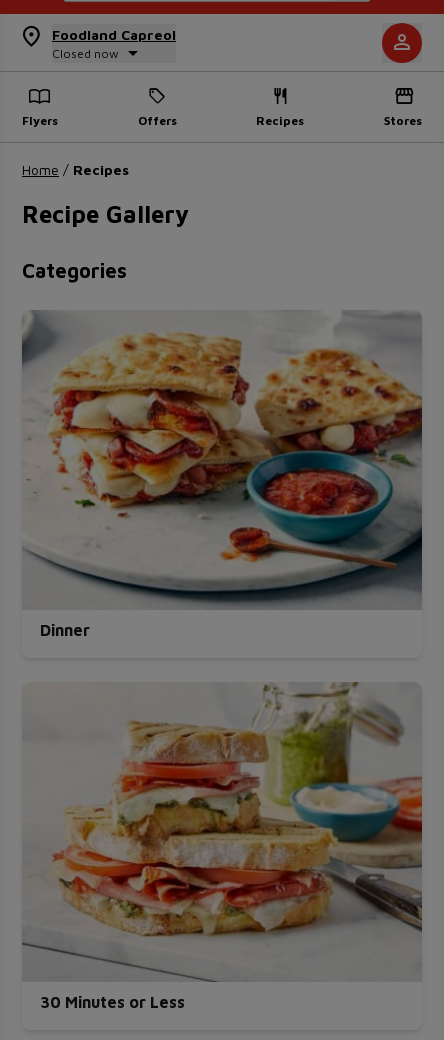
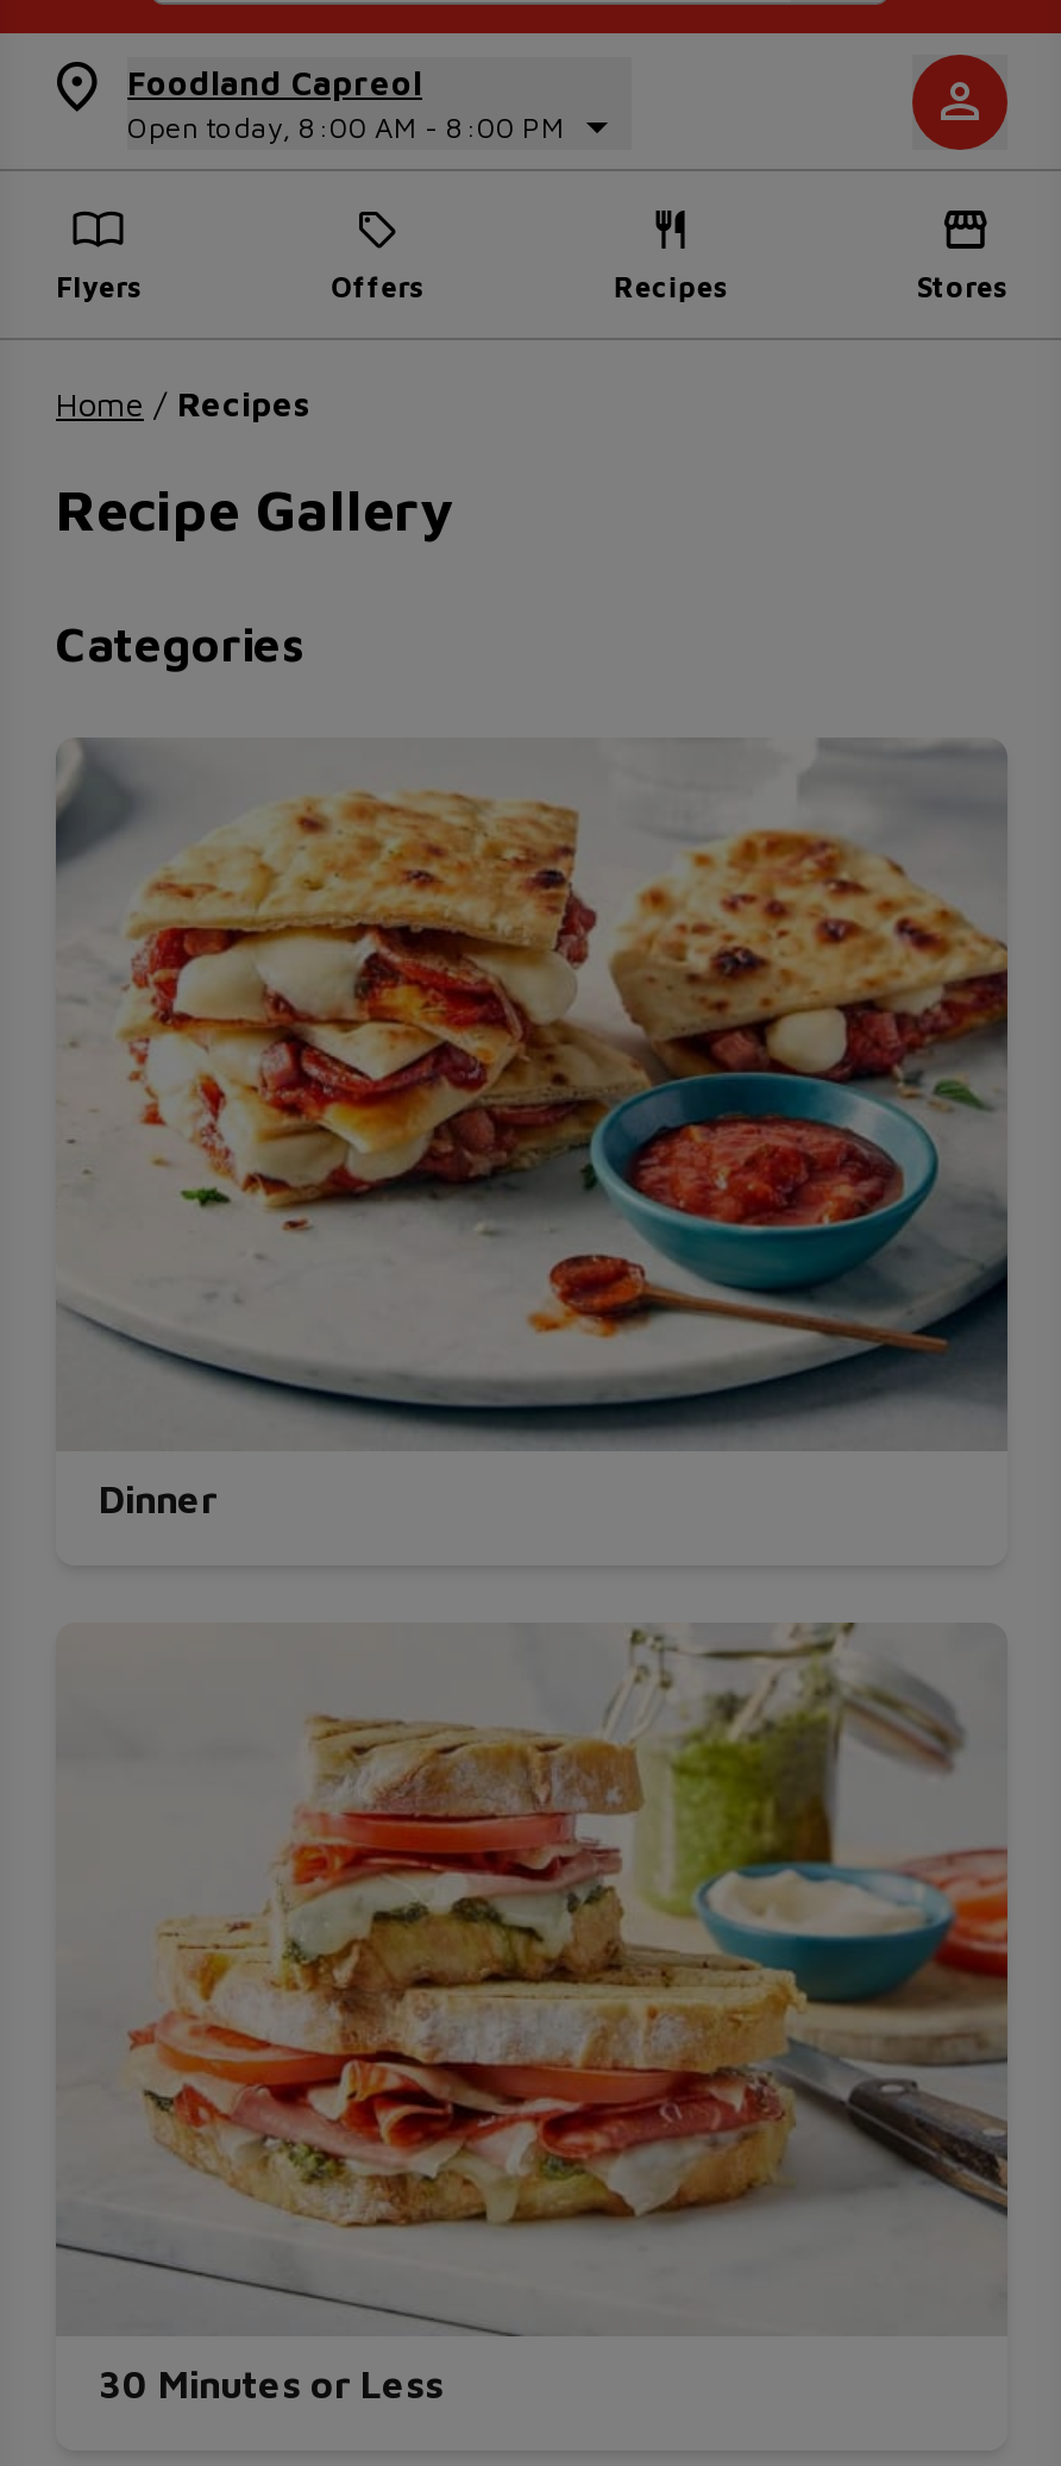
- Closed now
+ Open today, 8:00 AM - 8:00 PM
